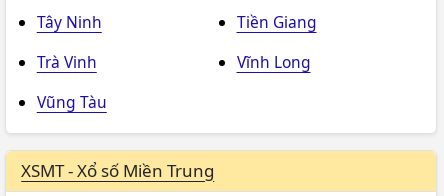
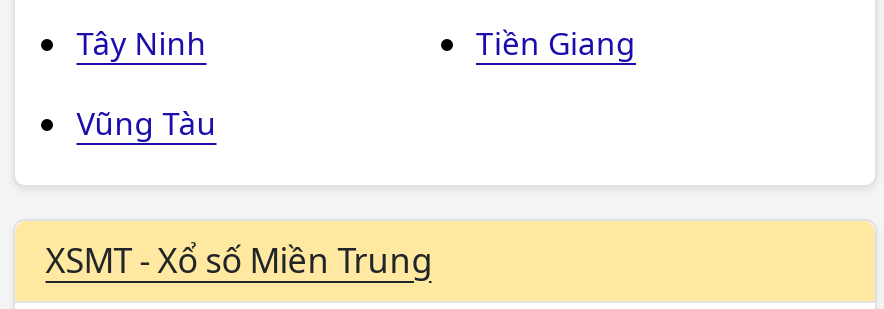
- Trà Vinh
- Vĩnh Long
